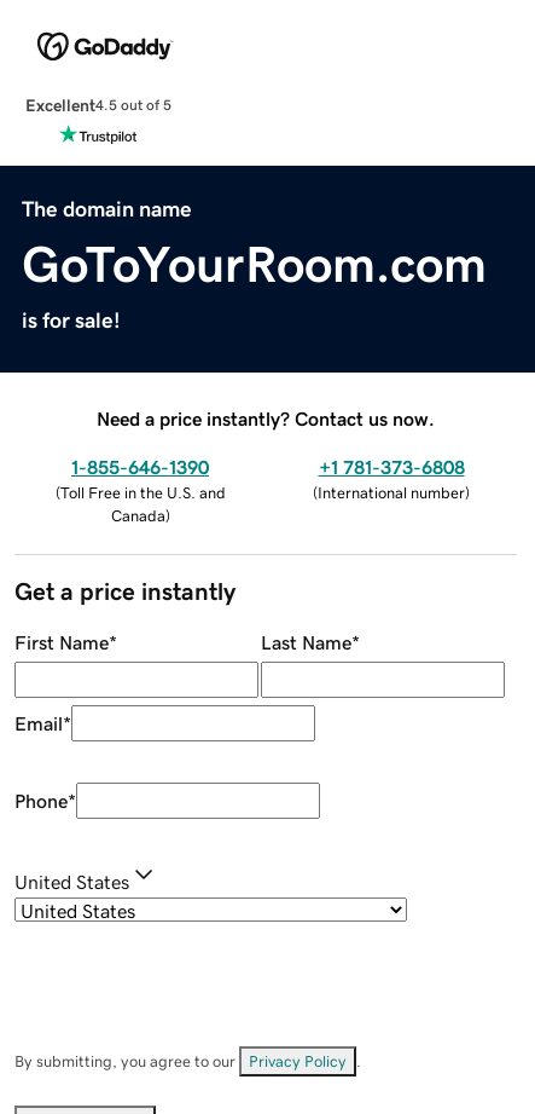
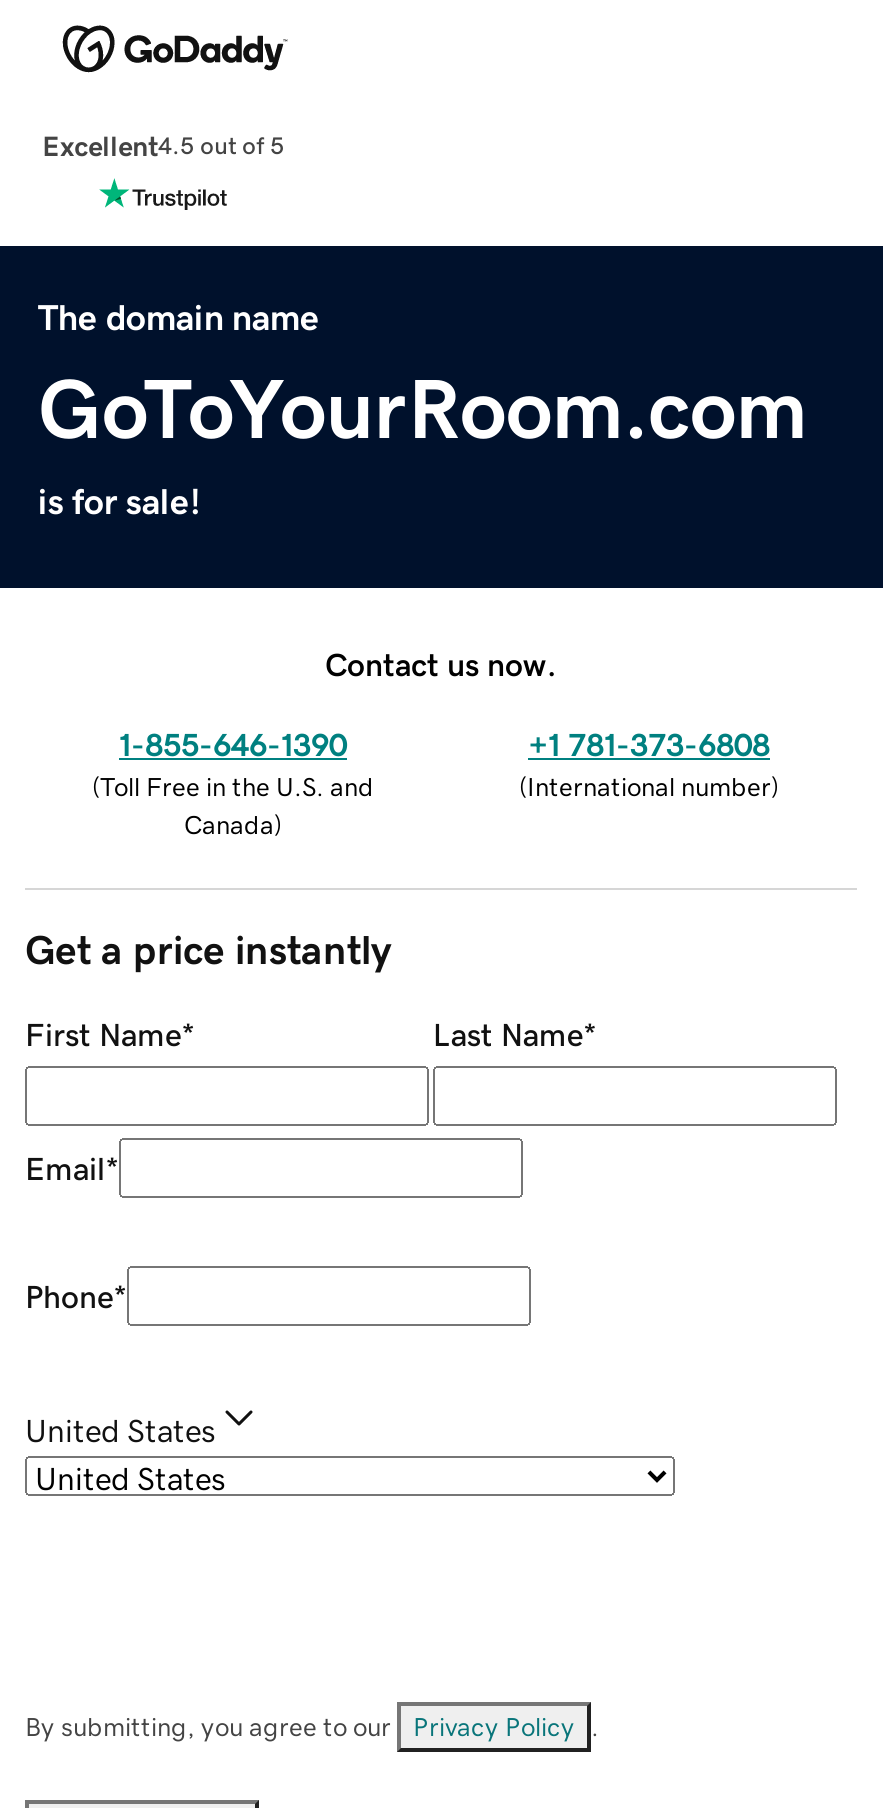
- Need a price instantly? Contact us now.
+ Contact us now.
